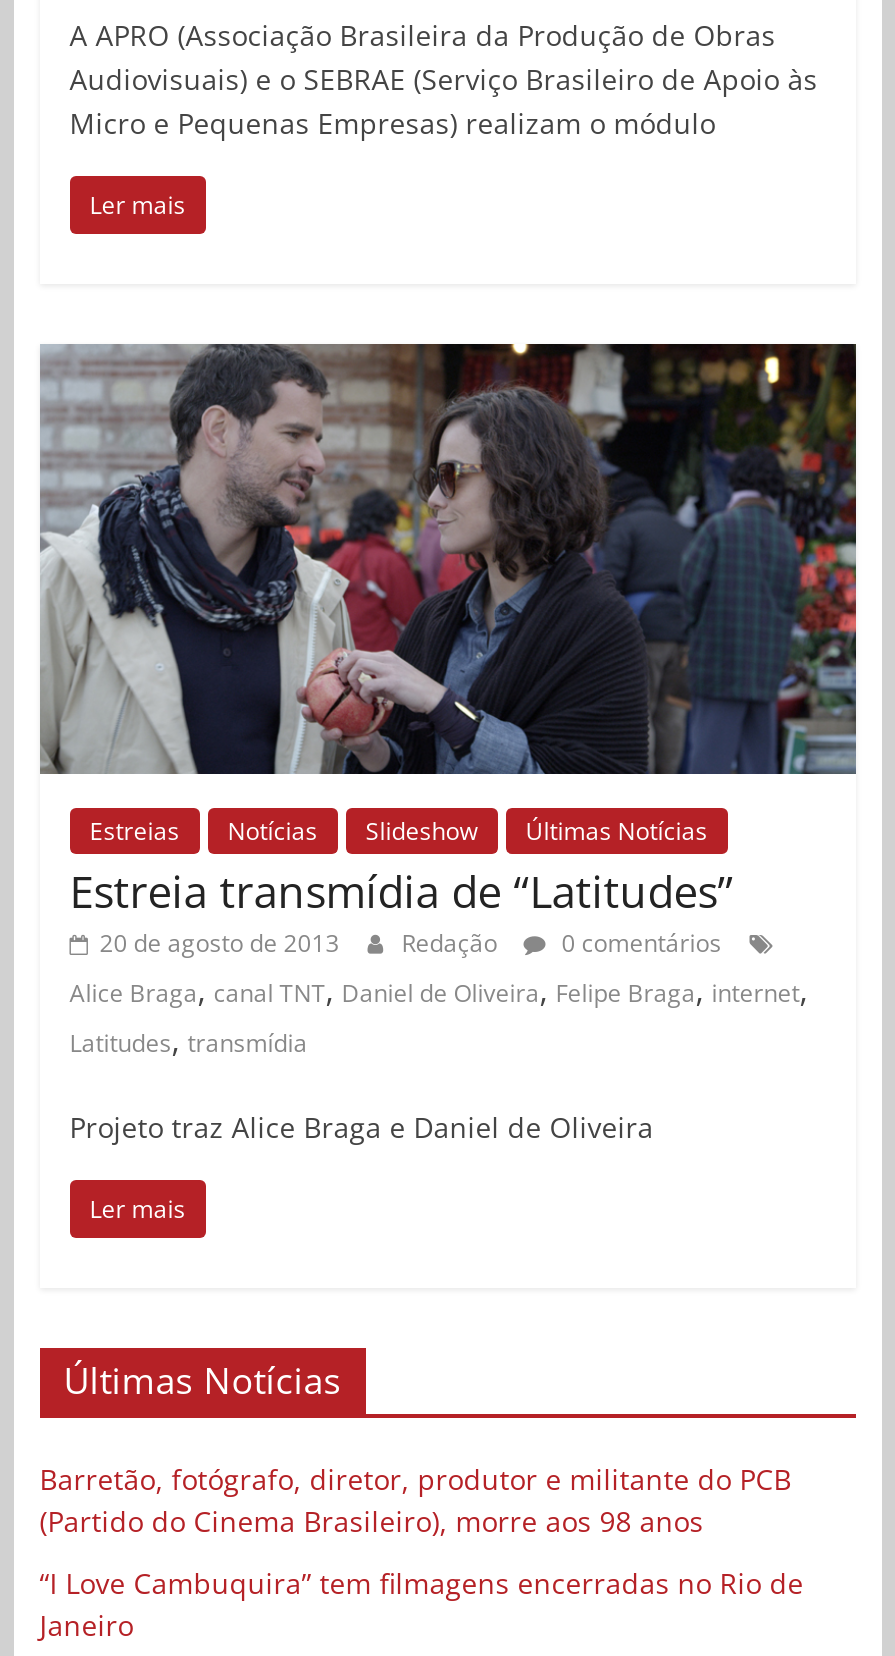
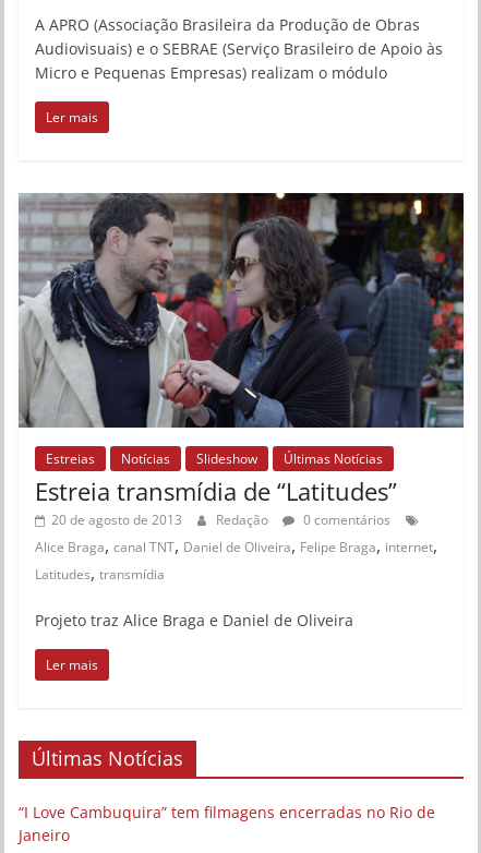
- Barretão, fotógrafo, diretor, produtor e militante do PCB
- (Partido do Cinema Brasileiro), morre aos 98 anos
